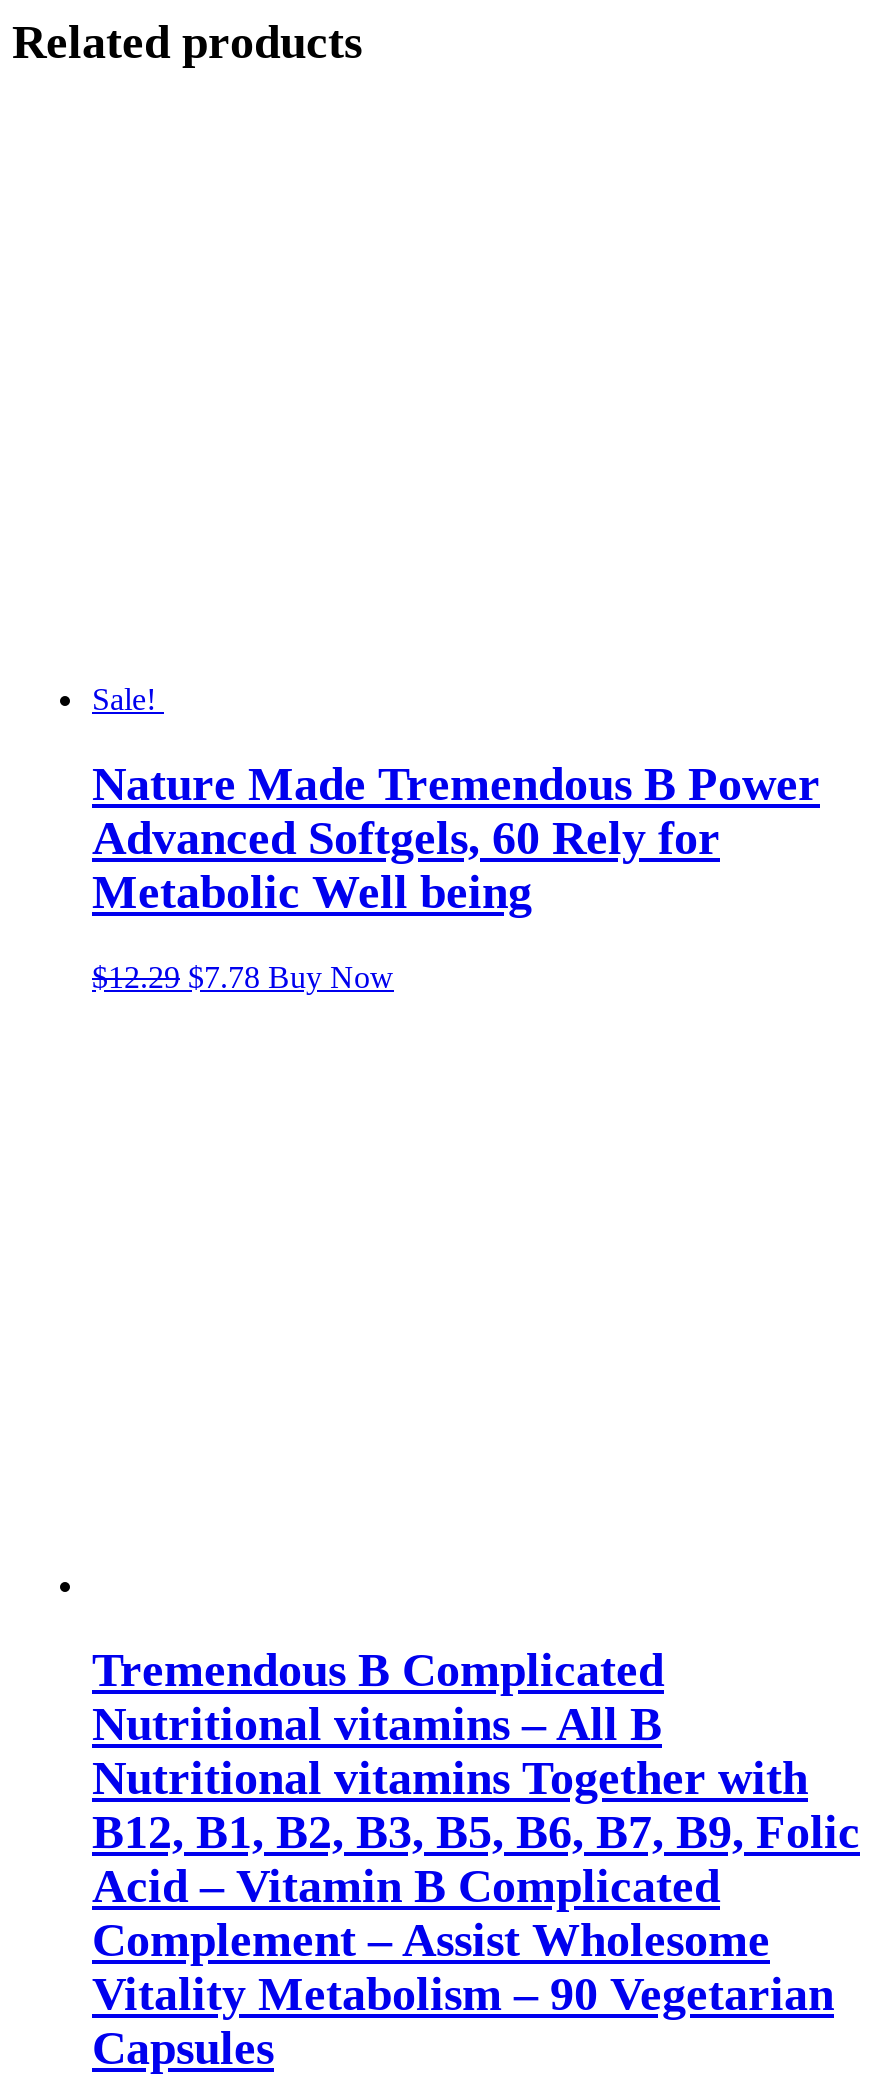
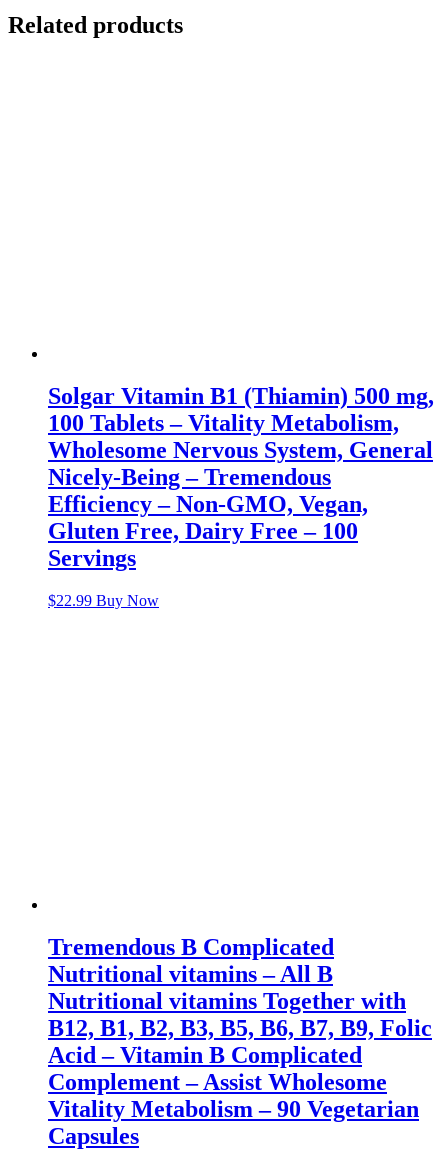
- Sale!
- Nature Made Tremendous B Power
- Advanced Softgels, 60 Rely for
- Metabolic Well being
- $12.29 $7.78 Buy Now
+ Solgar Vitamin B1 (Thiamin) 500 mg,
+ 100 Tablets – Vitality Metabolism,
+ Wholesome Nervous System, General
+ Nicely-Being – Tremendous
+ Efficiency – Non-GMO, Vegan,
+ Gluten Free, Dairy Free – 100
+ Servings
+ $22.99 Buy Now
